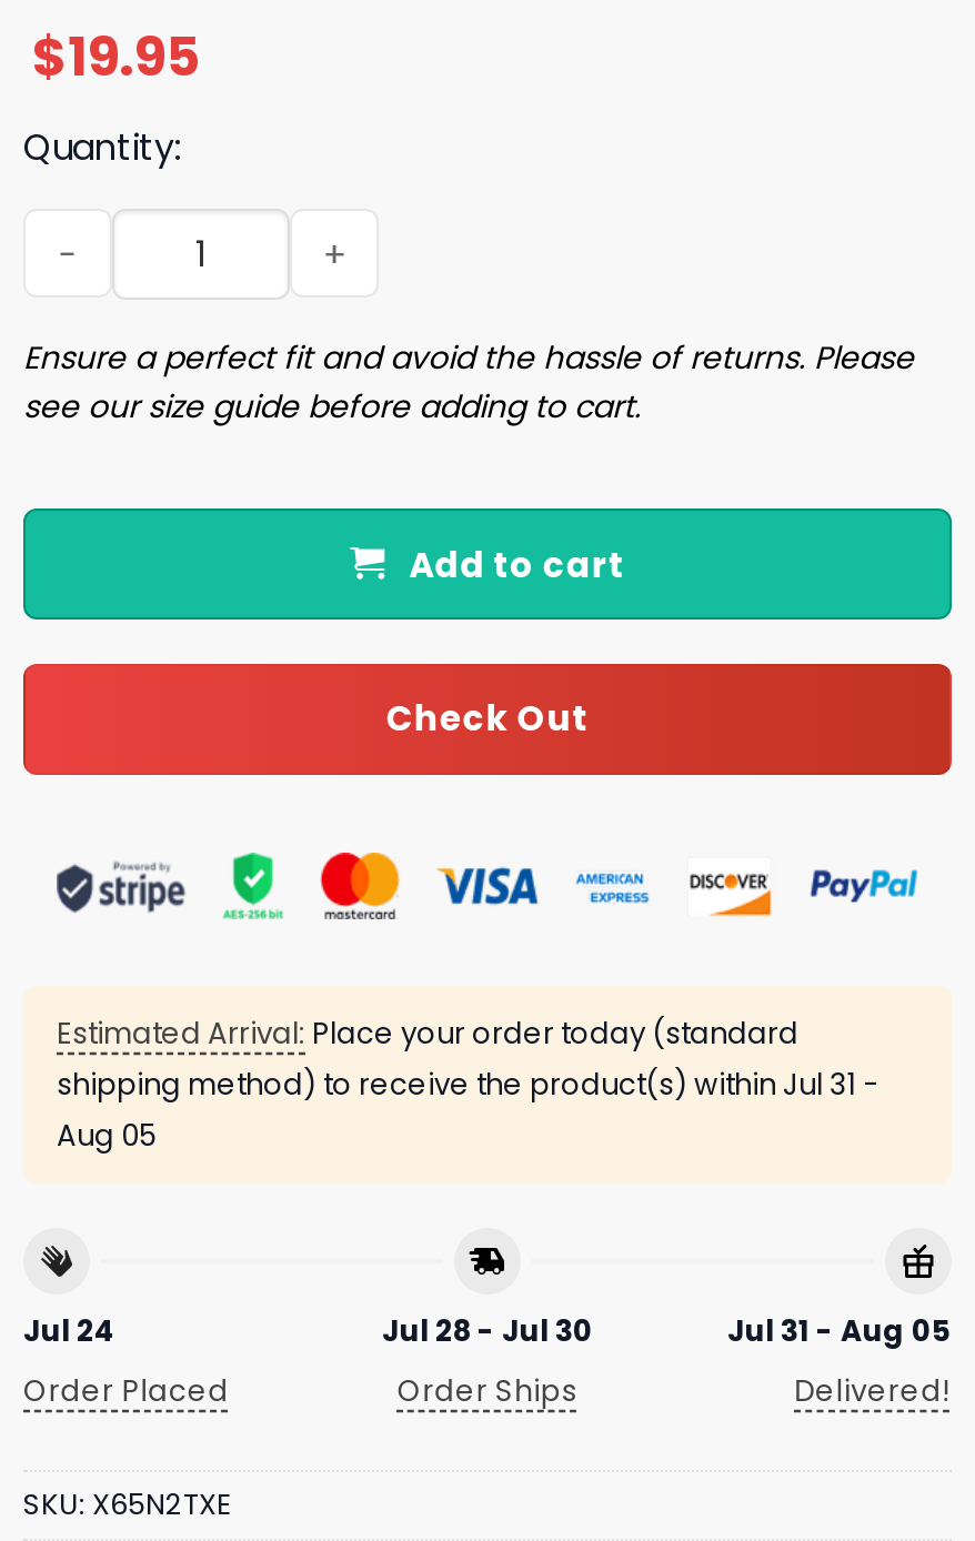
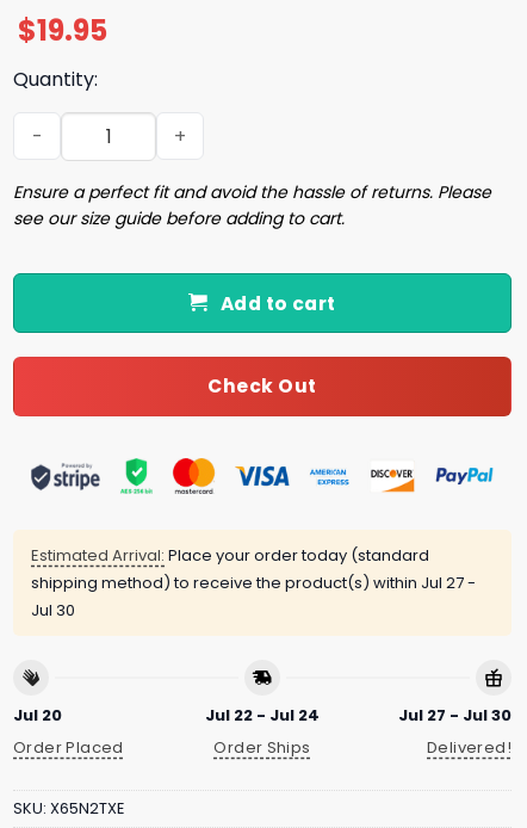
- shipping method) to receive the product(s) within Jul 31 -
- Aug 05
+ shipping method) to receive the product(s) within Jul 27 -
+ Jul 30

- Jul 24
+ Jul 20

- Jul 28 - Jul 30
+ Jul 22 - Jul 24

- Jul 31 - Aug 05
+ Jul 27 - Jul 30
